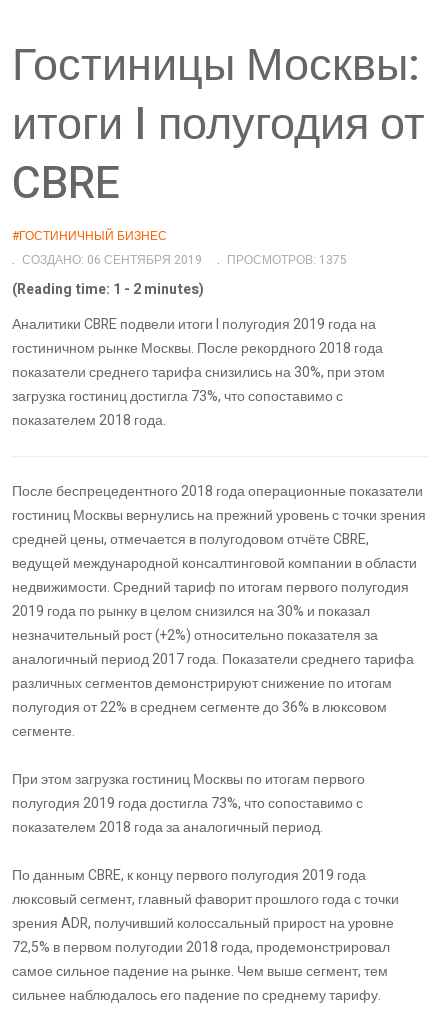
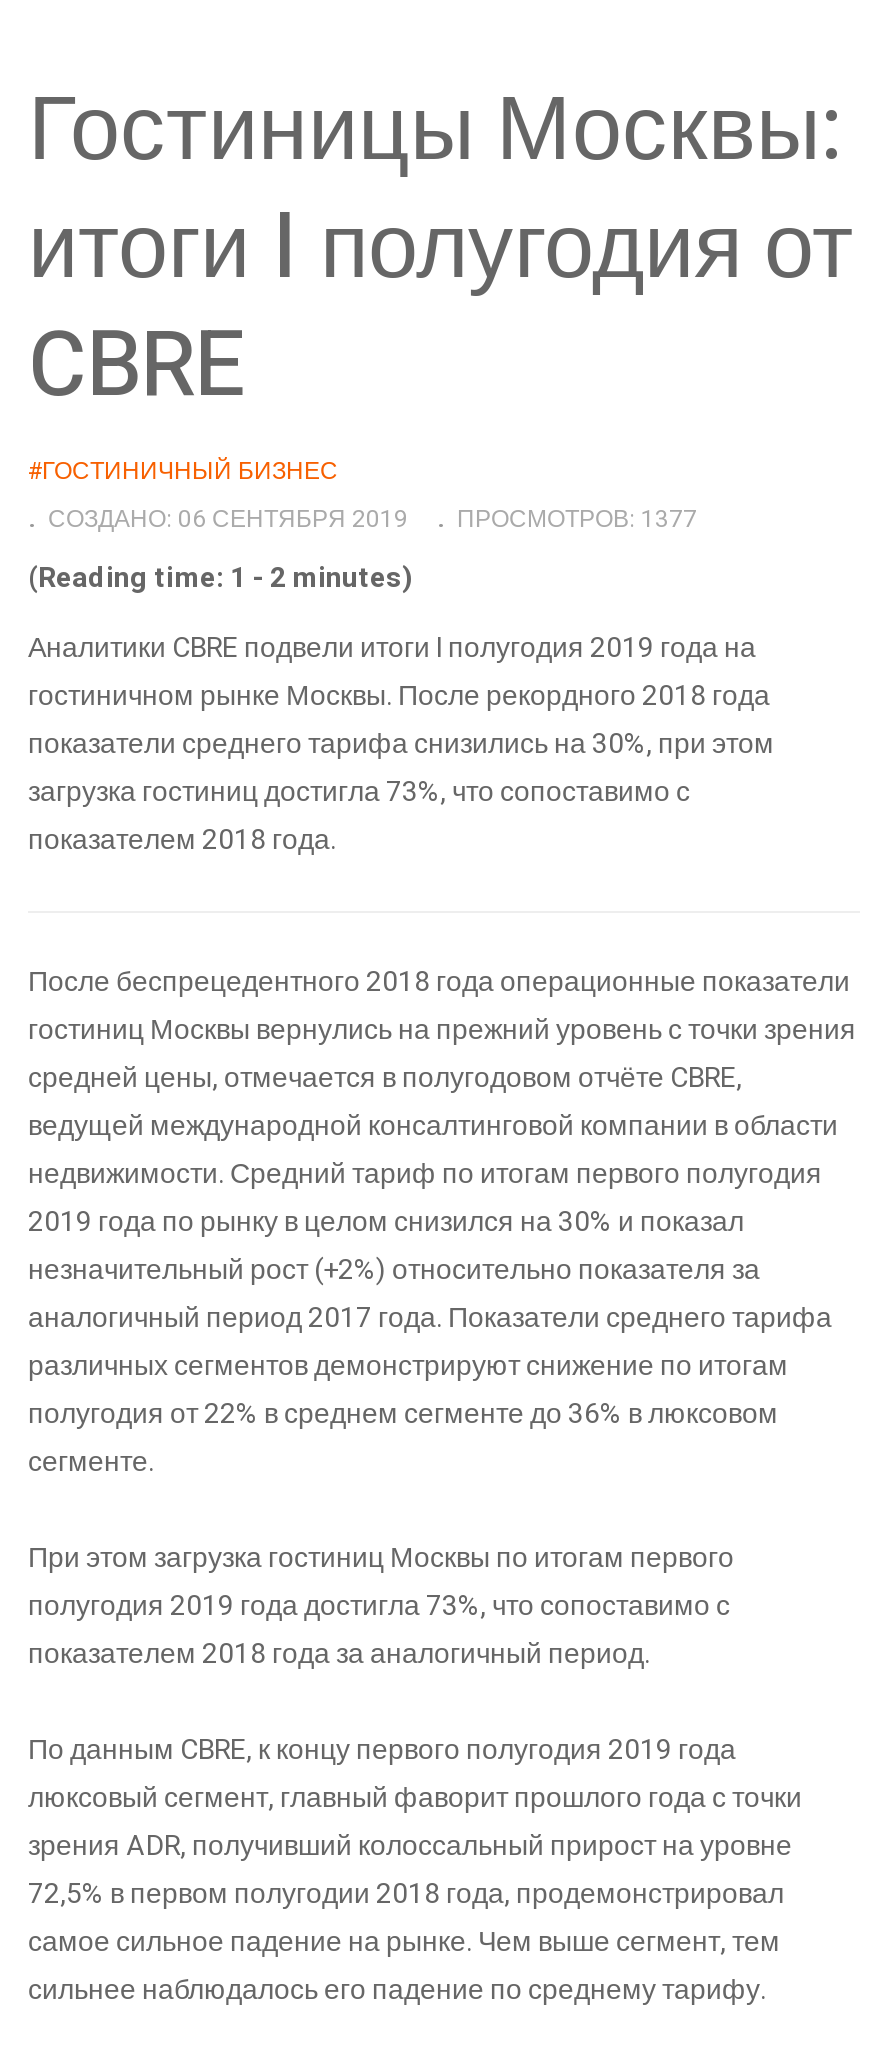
- СОЗДАНО: 06 СЕНТЯБРЯ 2019 ПРОСМОТРОВ: 1375
+ СОЗДАНО: 06 СЕНТЯБРЯ 2019 ПРОСМОТРОВ: 1377
